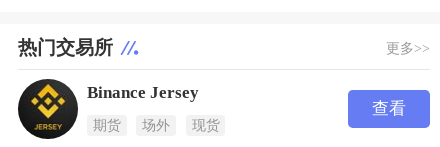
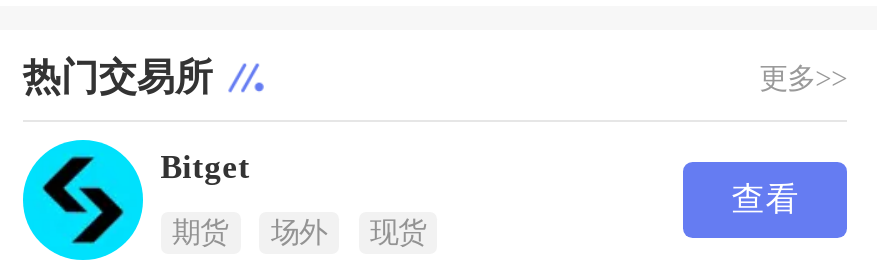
- [image]
- Binance Jersey
+ [image]
+ Bitget
